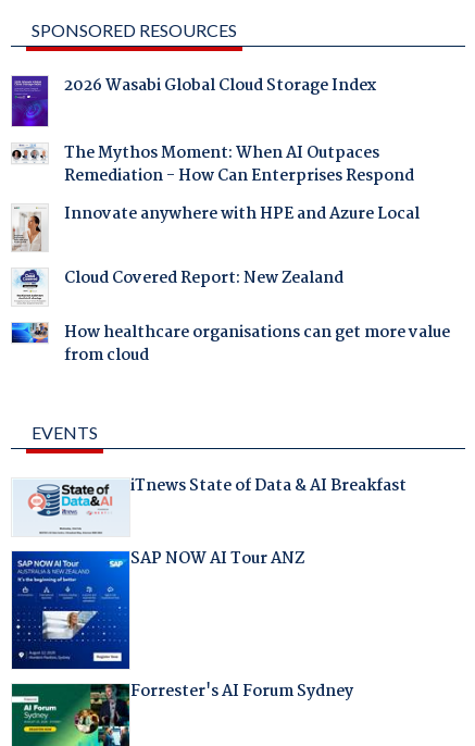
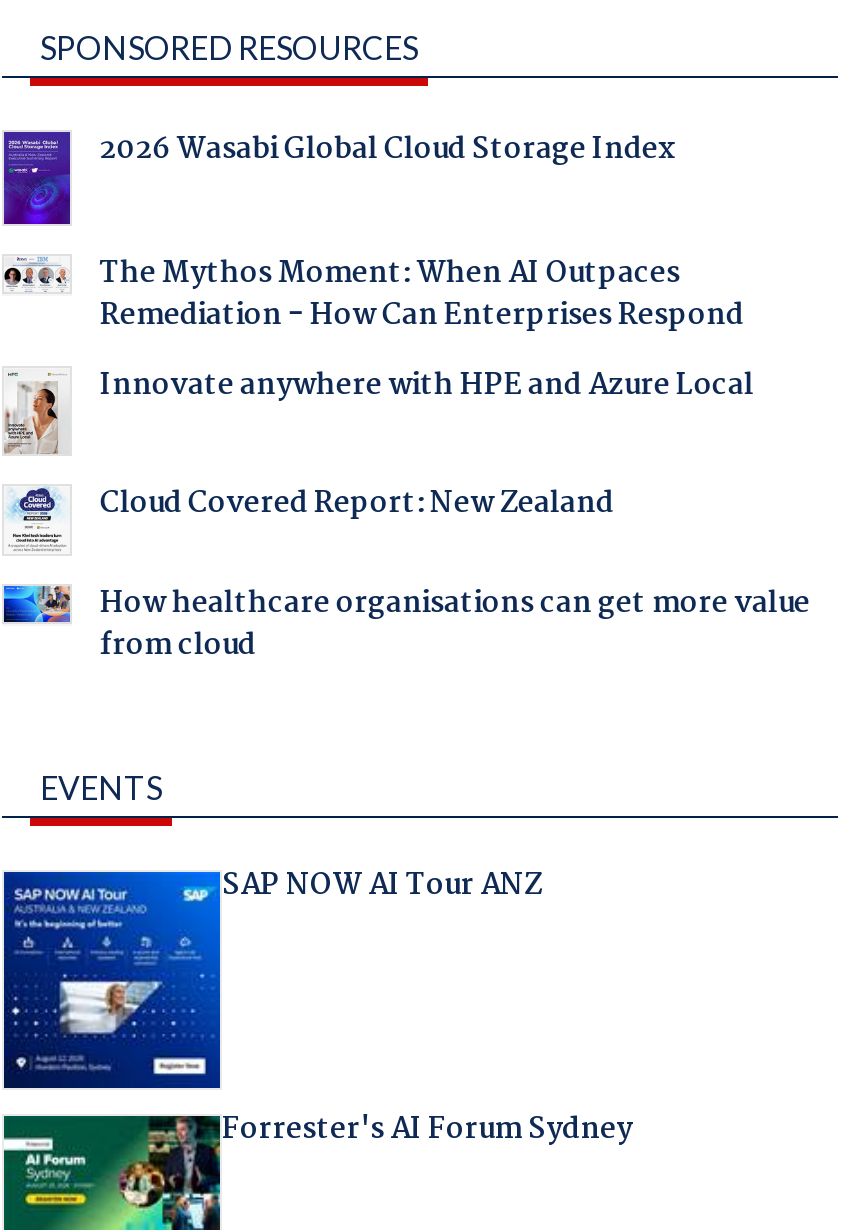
- [image]
- iTnews State of Data & AI Breakfast
